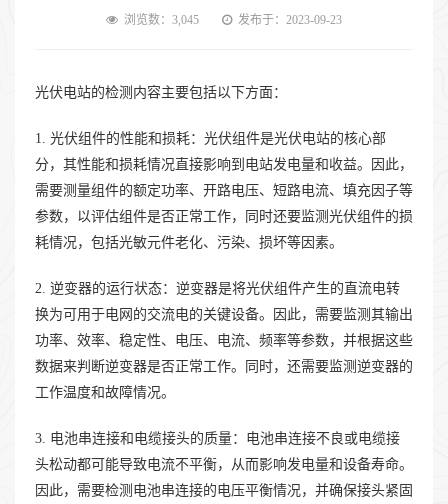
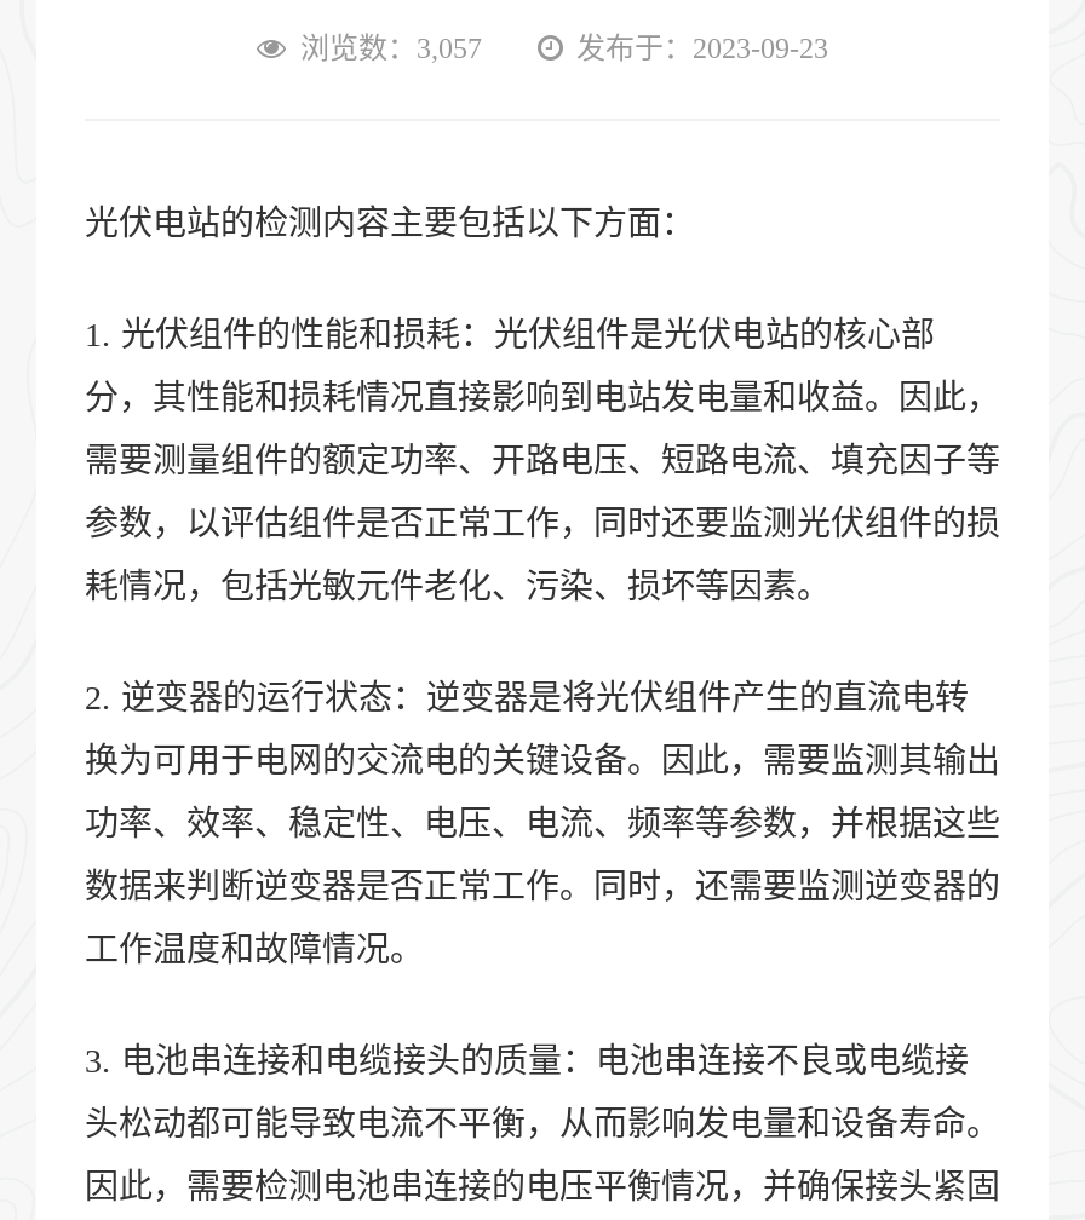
- 浏览数：3,045
+ 浏览数：3,057
